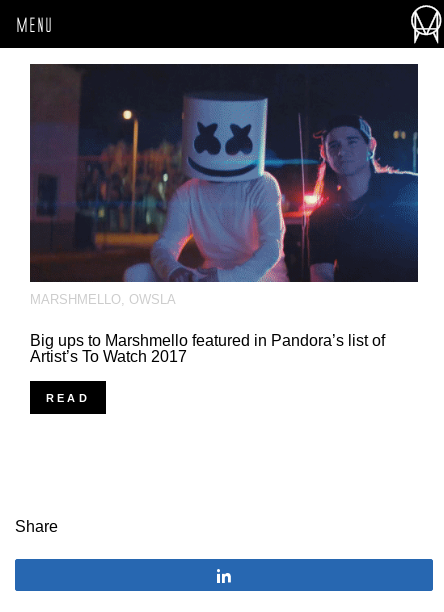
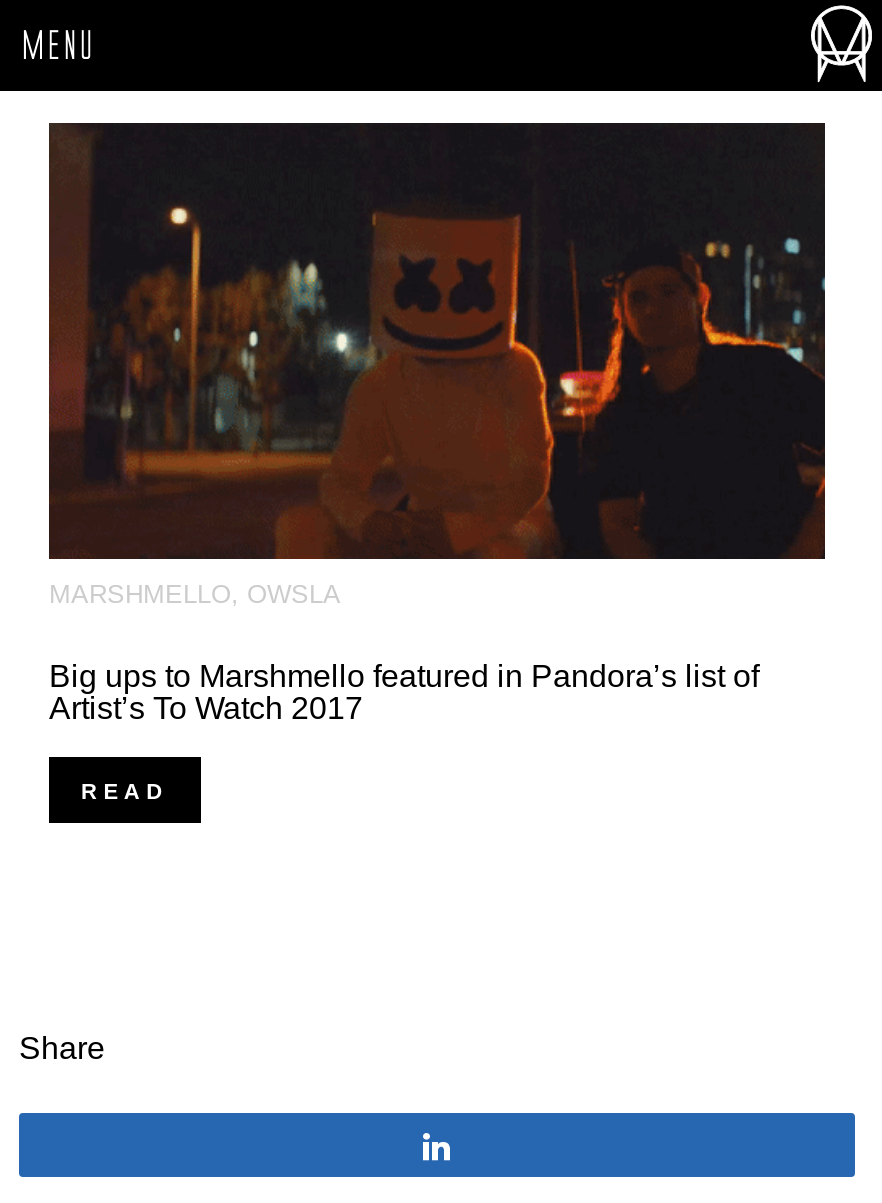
- [image]
+ [image]
